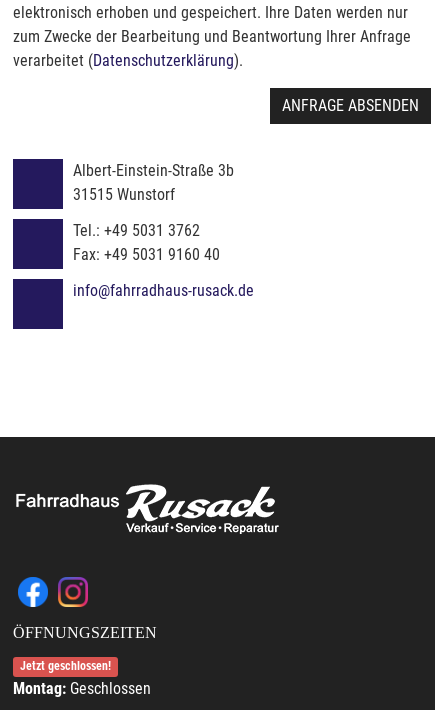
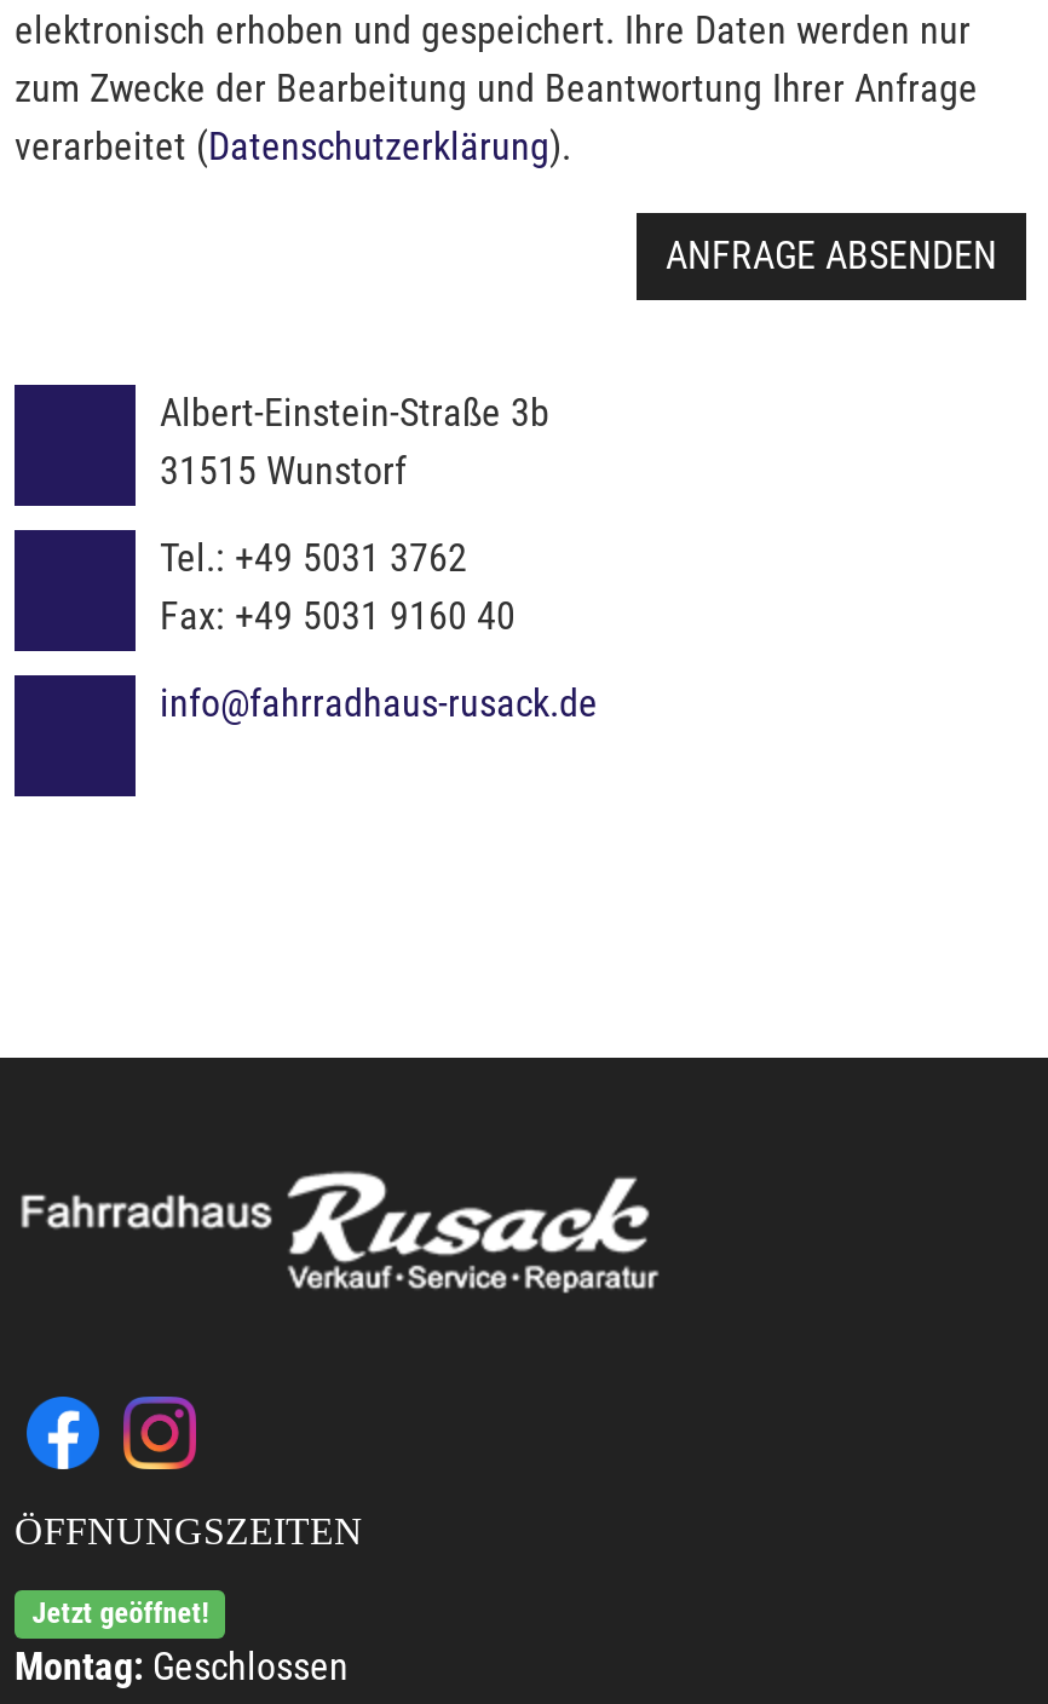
- Jetzt geschlossen!
+ Jetzt geöffnet!
